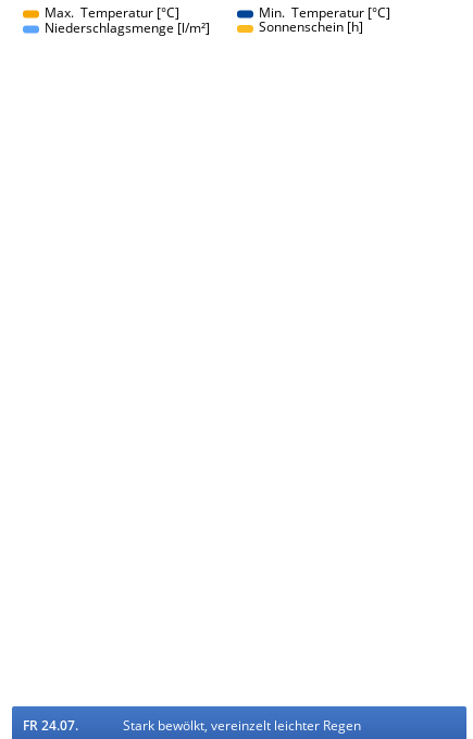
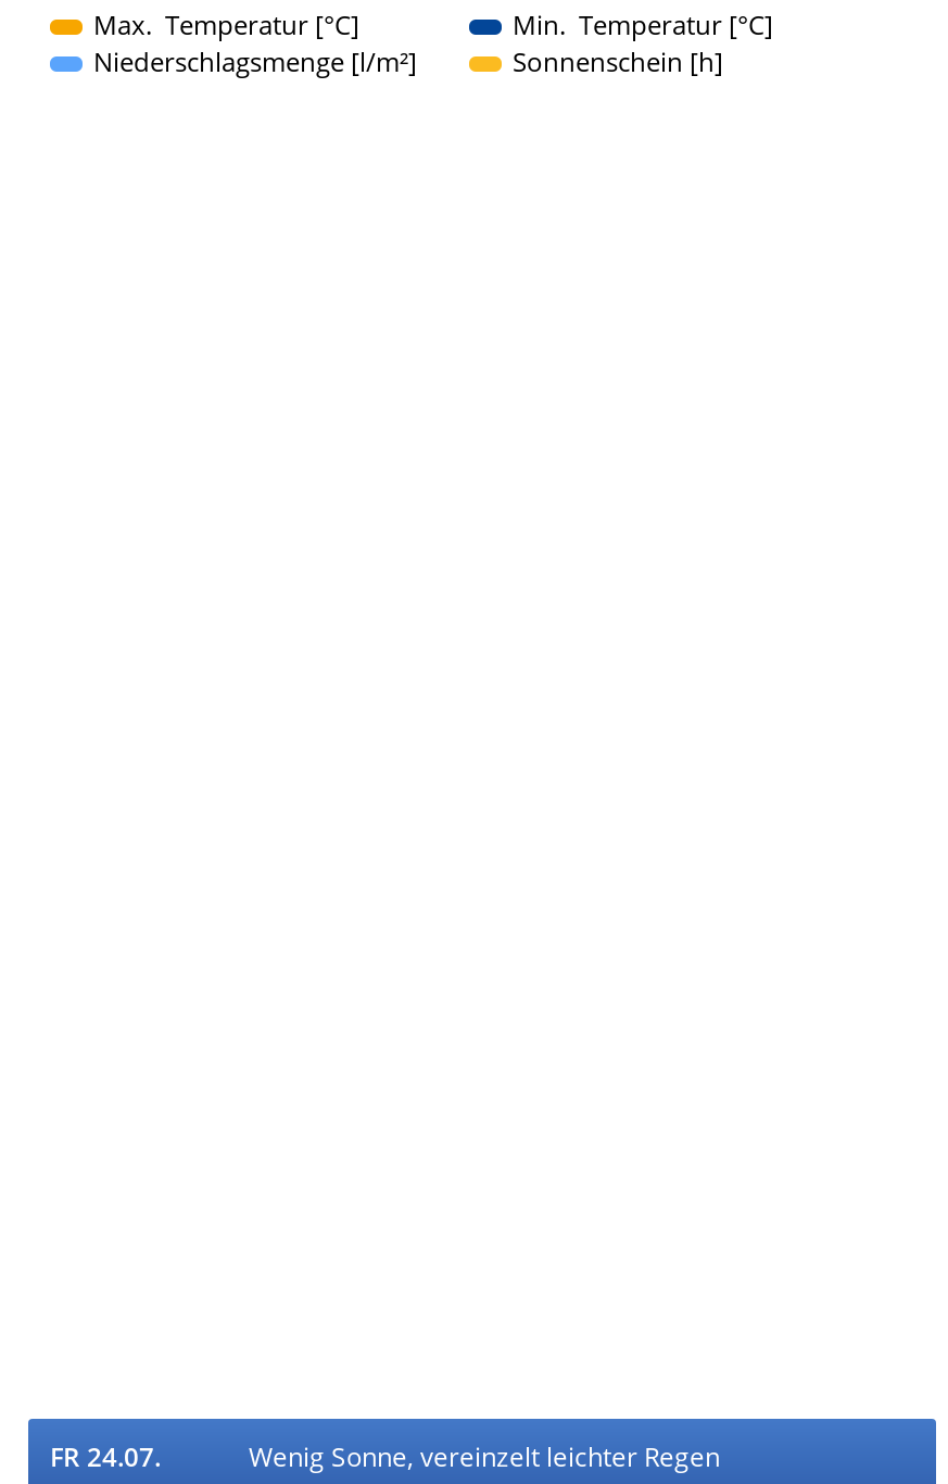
- Stark bewölkt, vereinzelt leichter Regen
+ Wenig Sonne, vereinzelt leichter Regen
